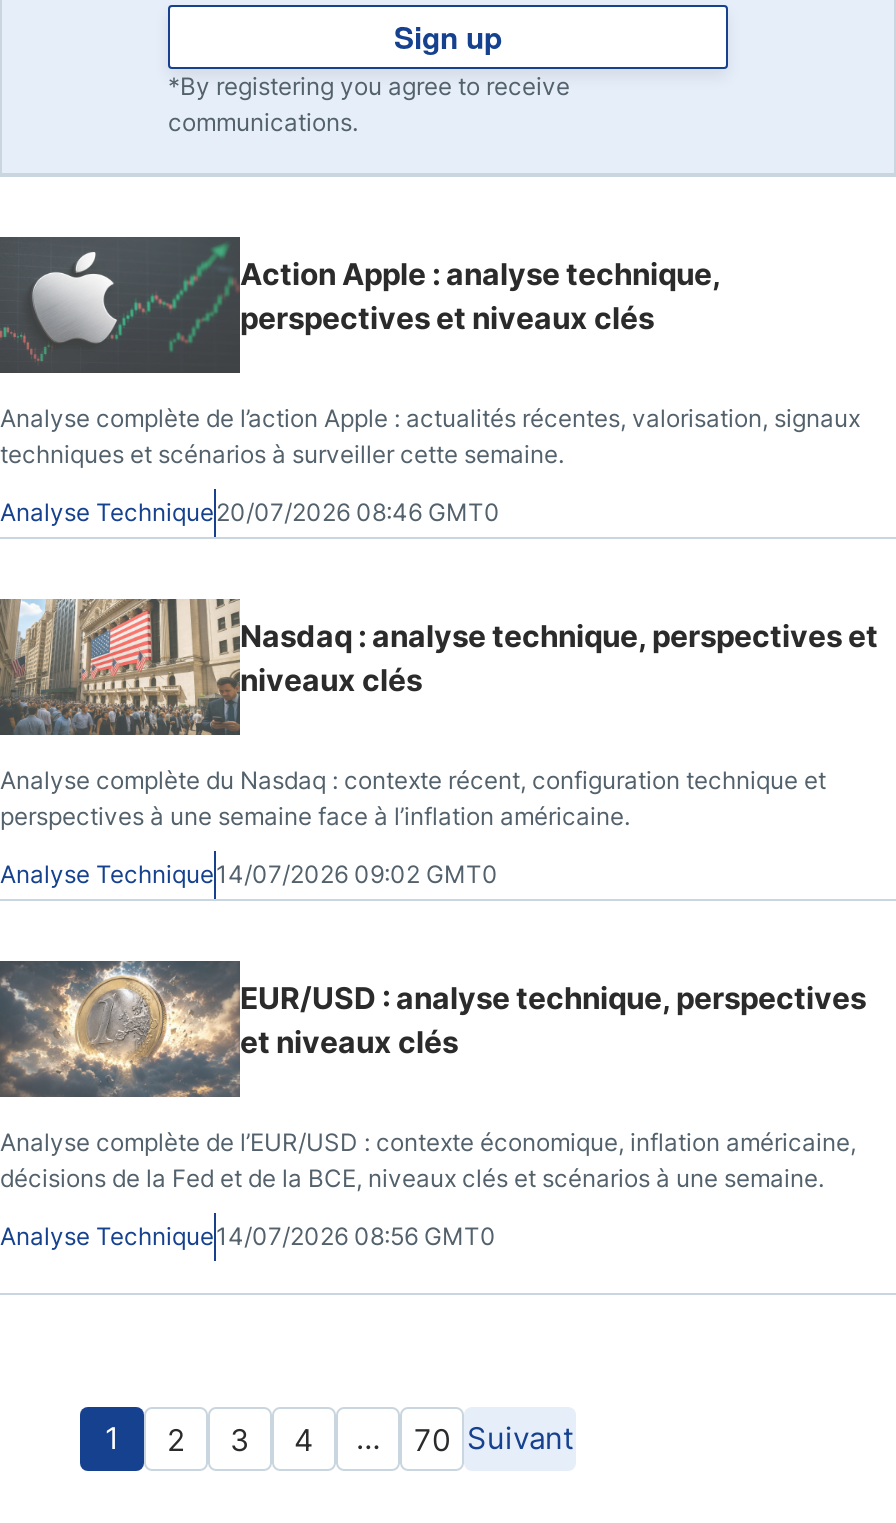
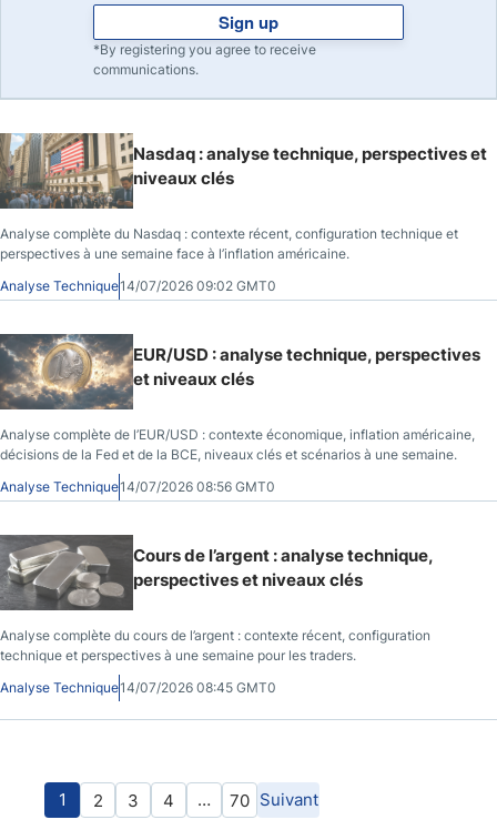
- [image]
- Action Apple : analyse technique,
- Analyse complète de l’action Apple : actualités récentes, valorisation, signaux
- techniques et scénarios à surveiller cette semaine.
- Analyse Technique20/07/2026 08:46 GMT0

moved down: perspectives et niveaux clés

moved up: [image] | Nasdaq : analyse technique, perspectives et | niveaux clés | ... | décisions de la Fed et de la BCE, niveaux clés et scénarios à une semaine. | Analyse Technique14/07/2026 08:56 GMT0

+ [image]
+ Cours de l’argent : analyse technique,
+ Analyse complète du cours de l’argent : contexte récent, configuration
+ technique et perspectives à une semaine pour les traders.
+ Analyse Technique14/07/2026 08:45 GMT0
